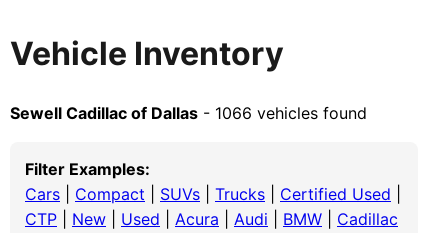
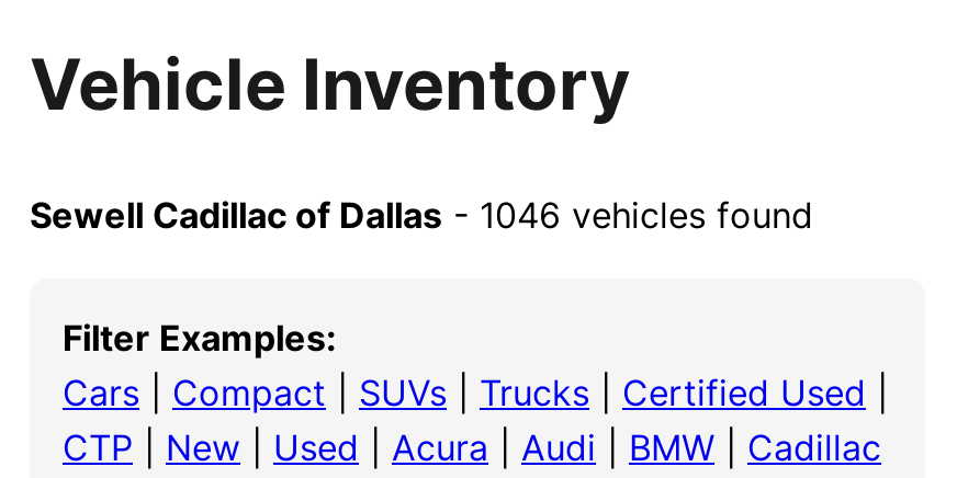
- Sewell Cadillac of Dallas - 1066 vehicles found
+ Sewell Cadillac of Dallas - 1046 vehicles found
